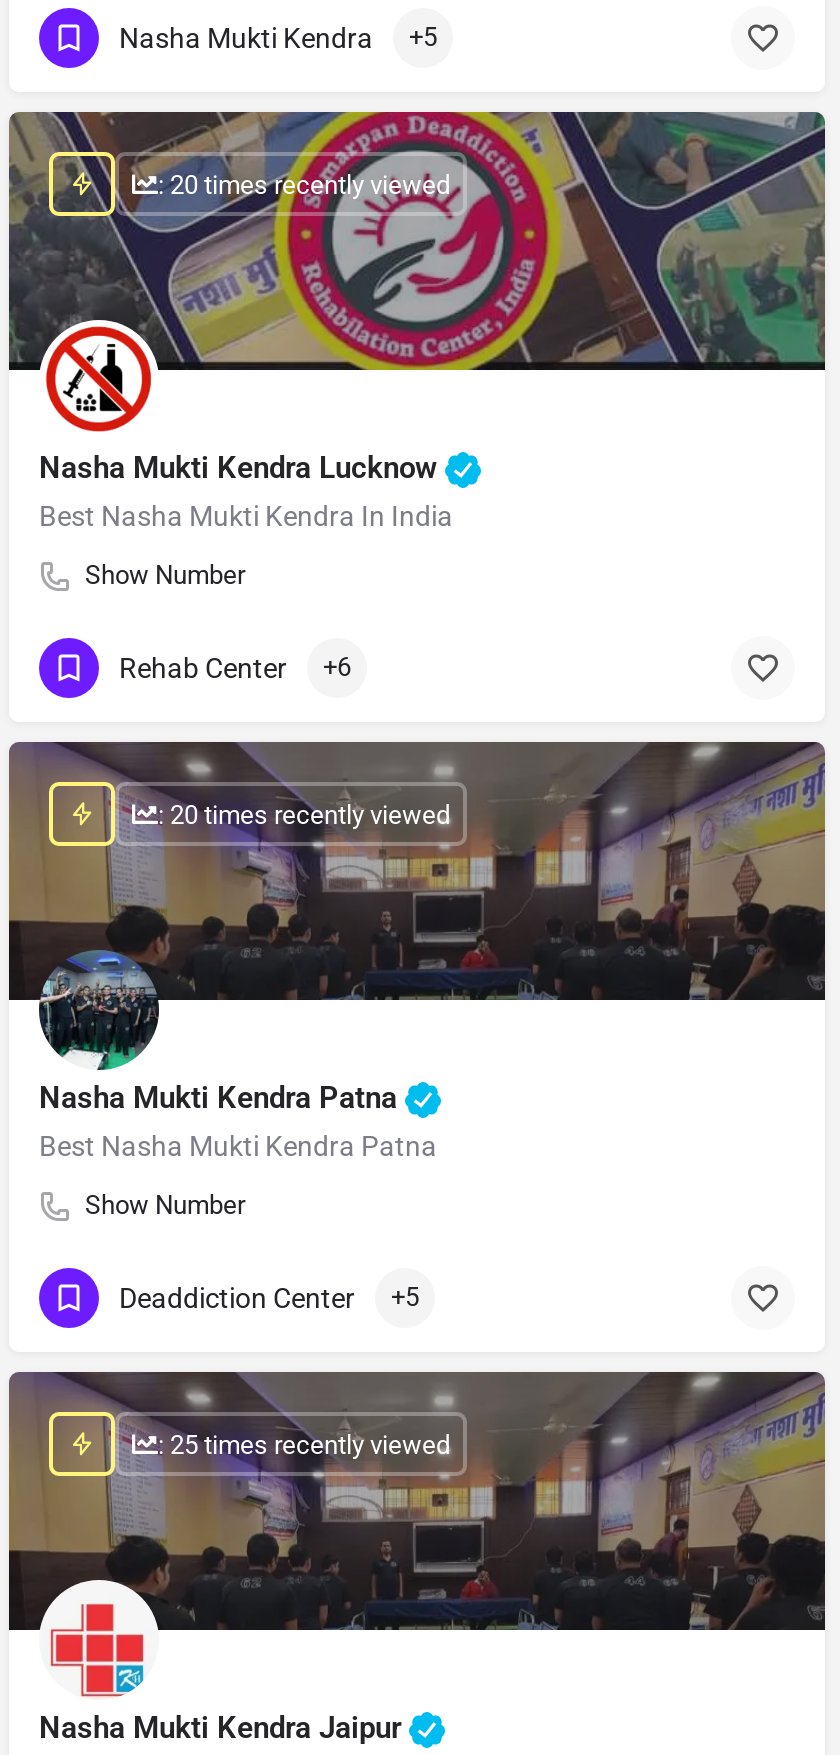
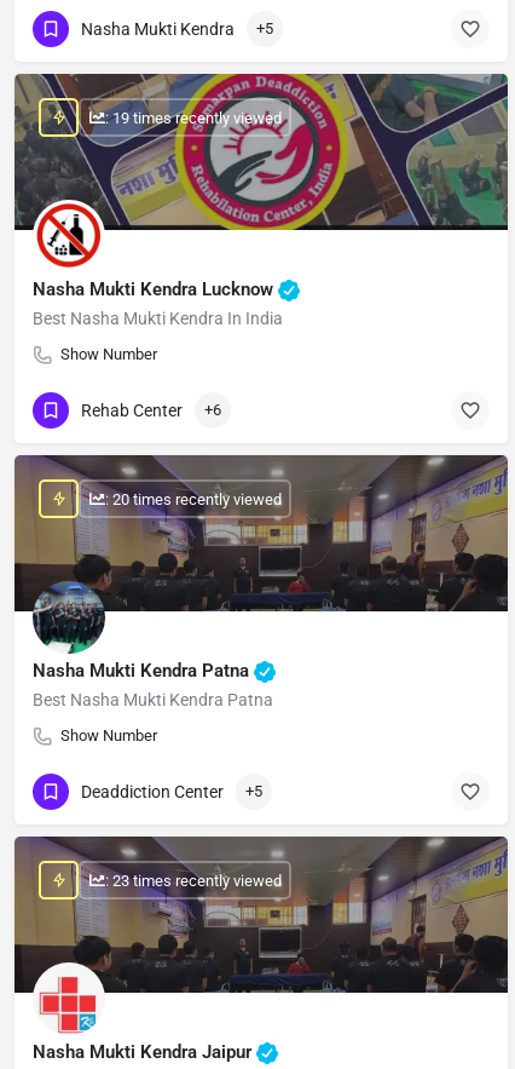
- : 20 times recently viewed
+ : 19 times recently viewed

- : 25 times recently viewed
+ : 23 times recently viewed
